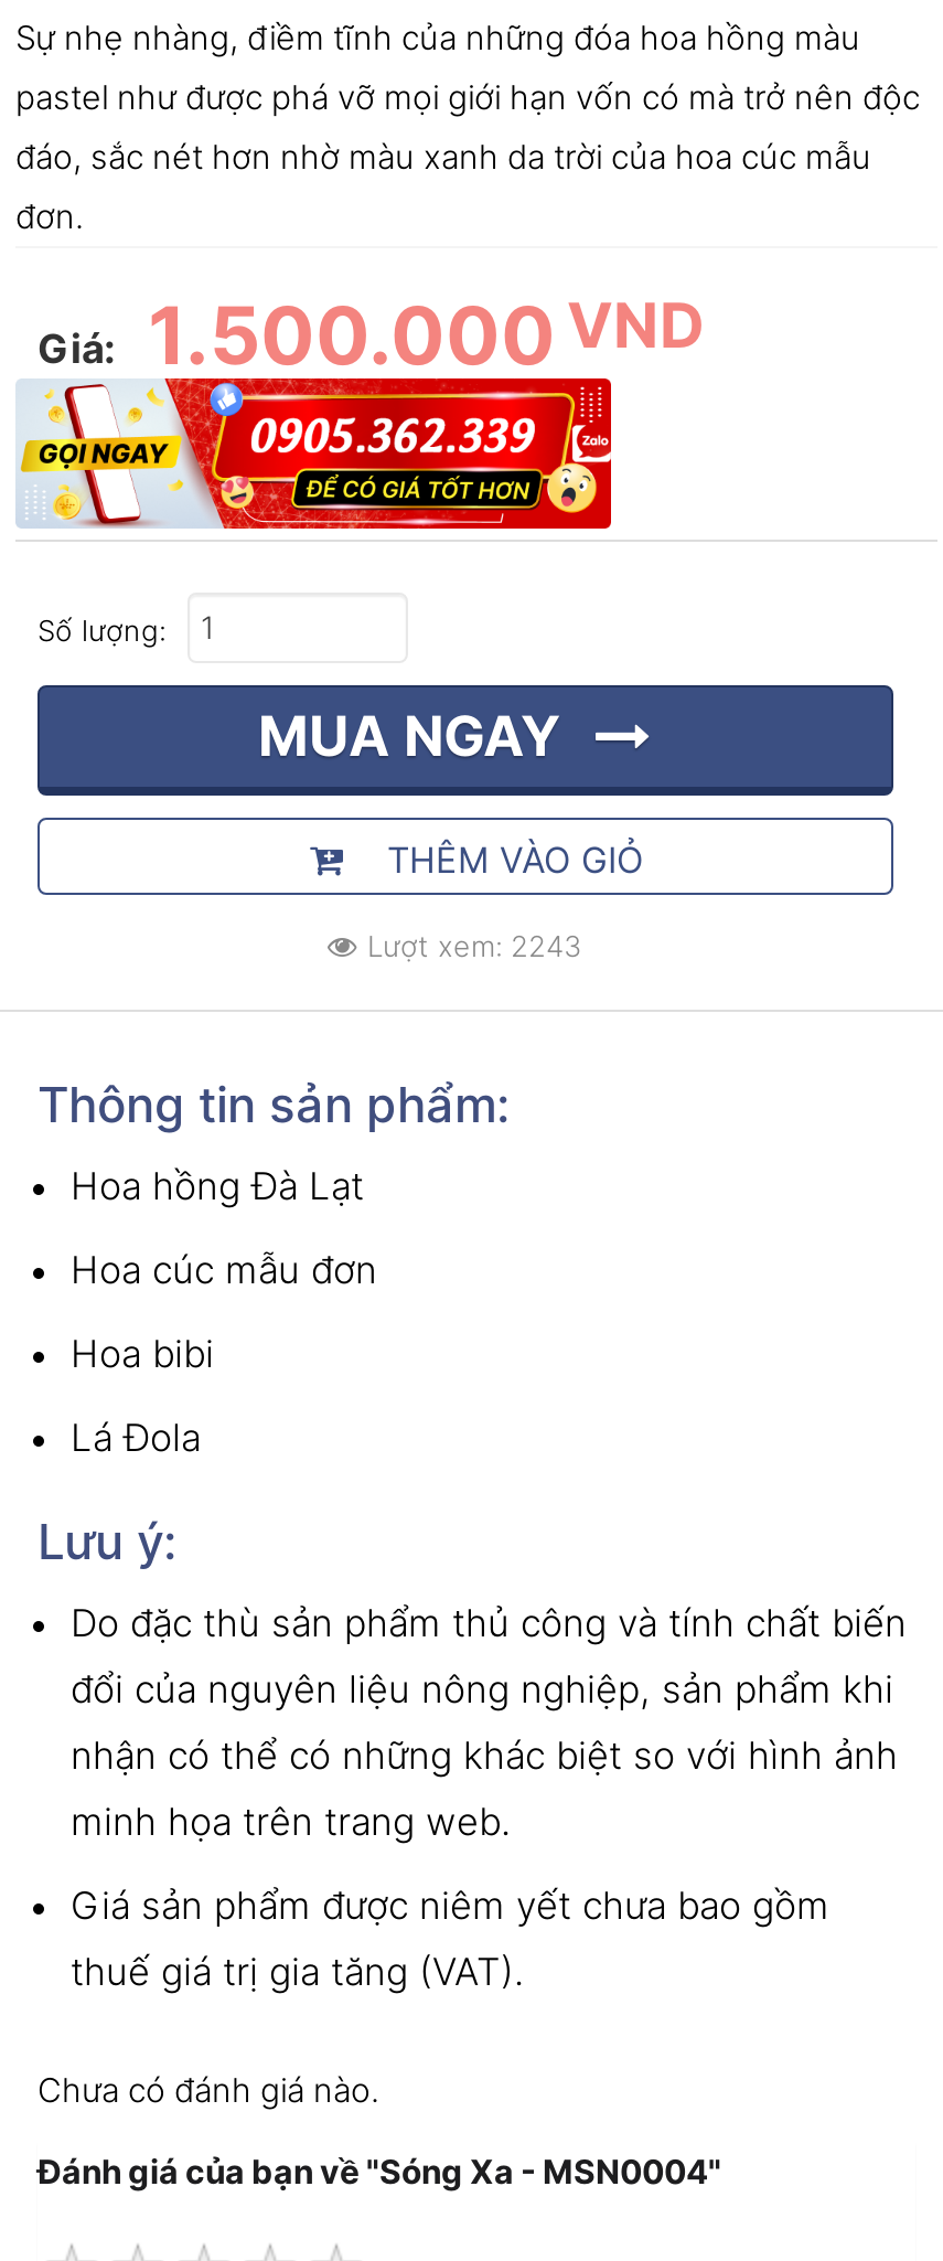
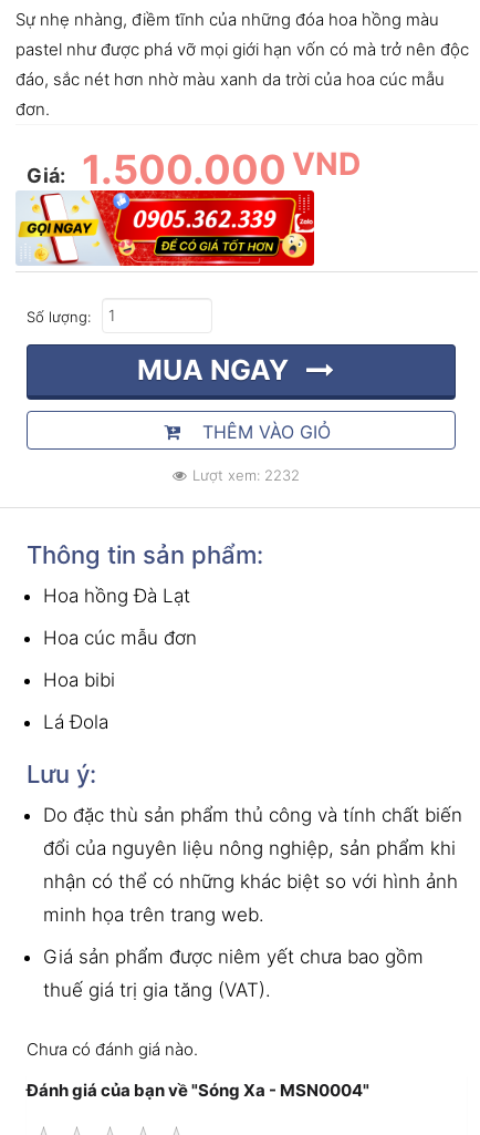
- Lượt xem: 2243
+ Lượt xem: 2232
